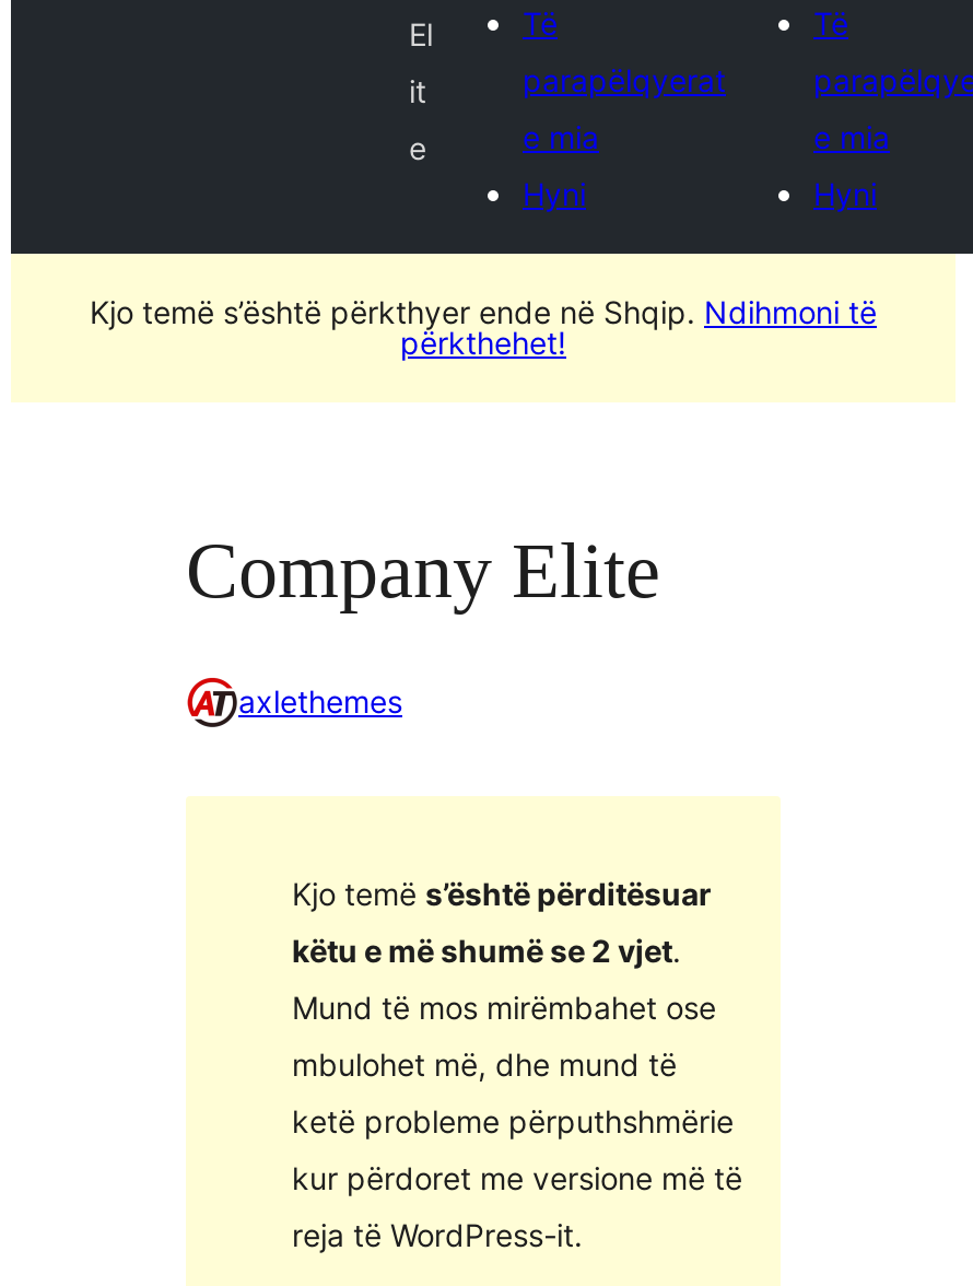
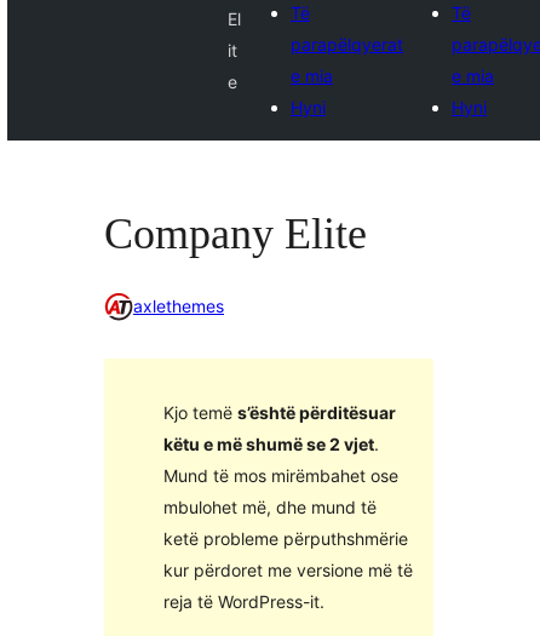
- [image]
- Kjo temë s’është përkthyer ende në Shqip. Ndihmoni të
- përkthehet!
